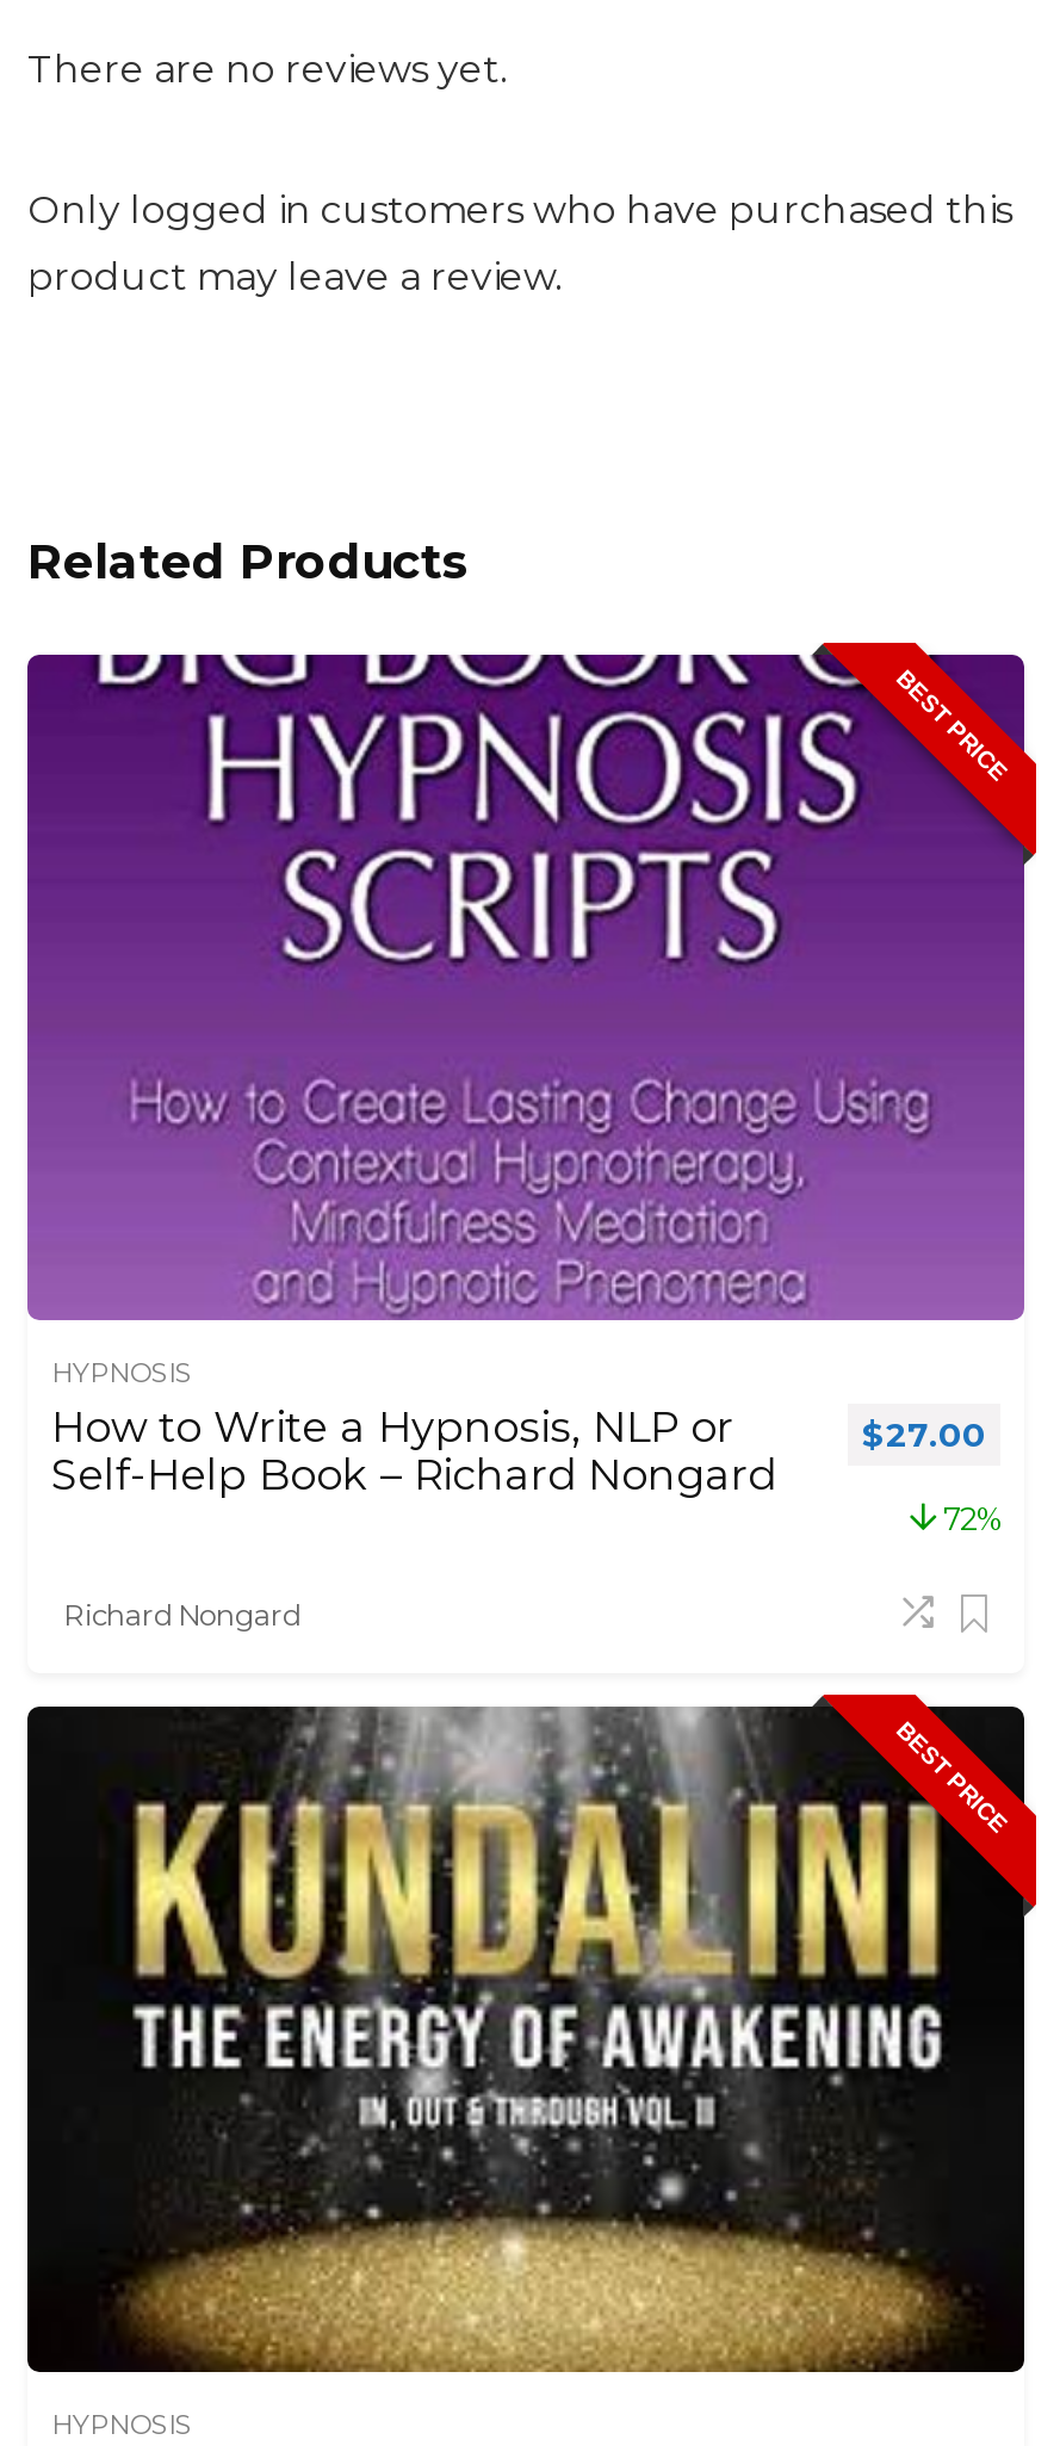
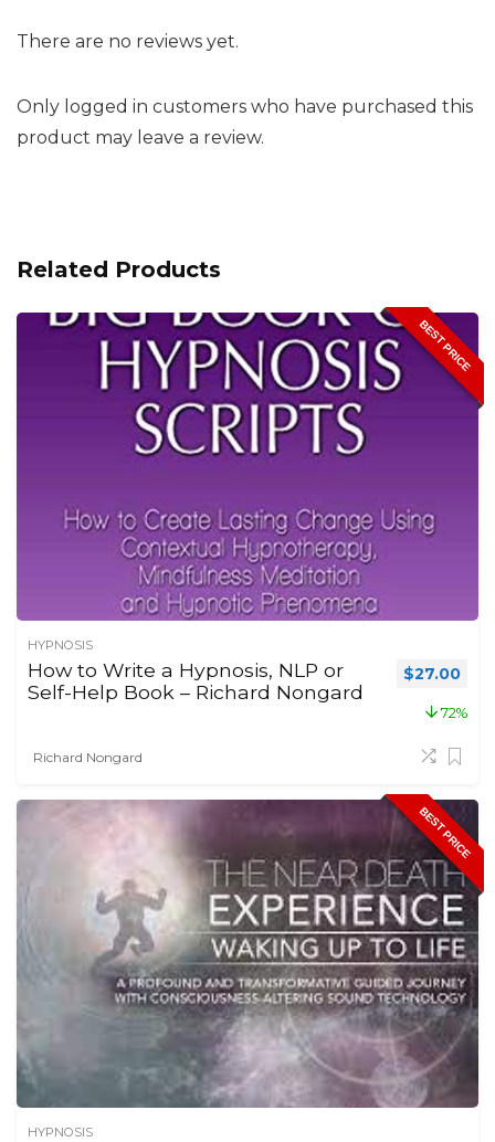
- [image]
+ [image]
